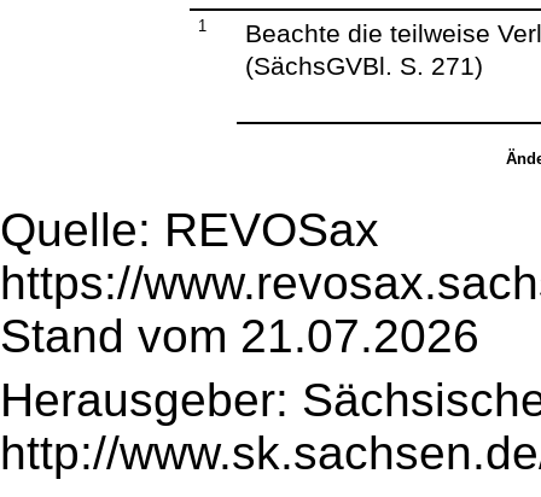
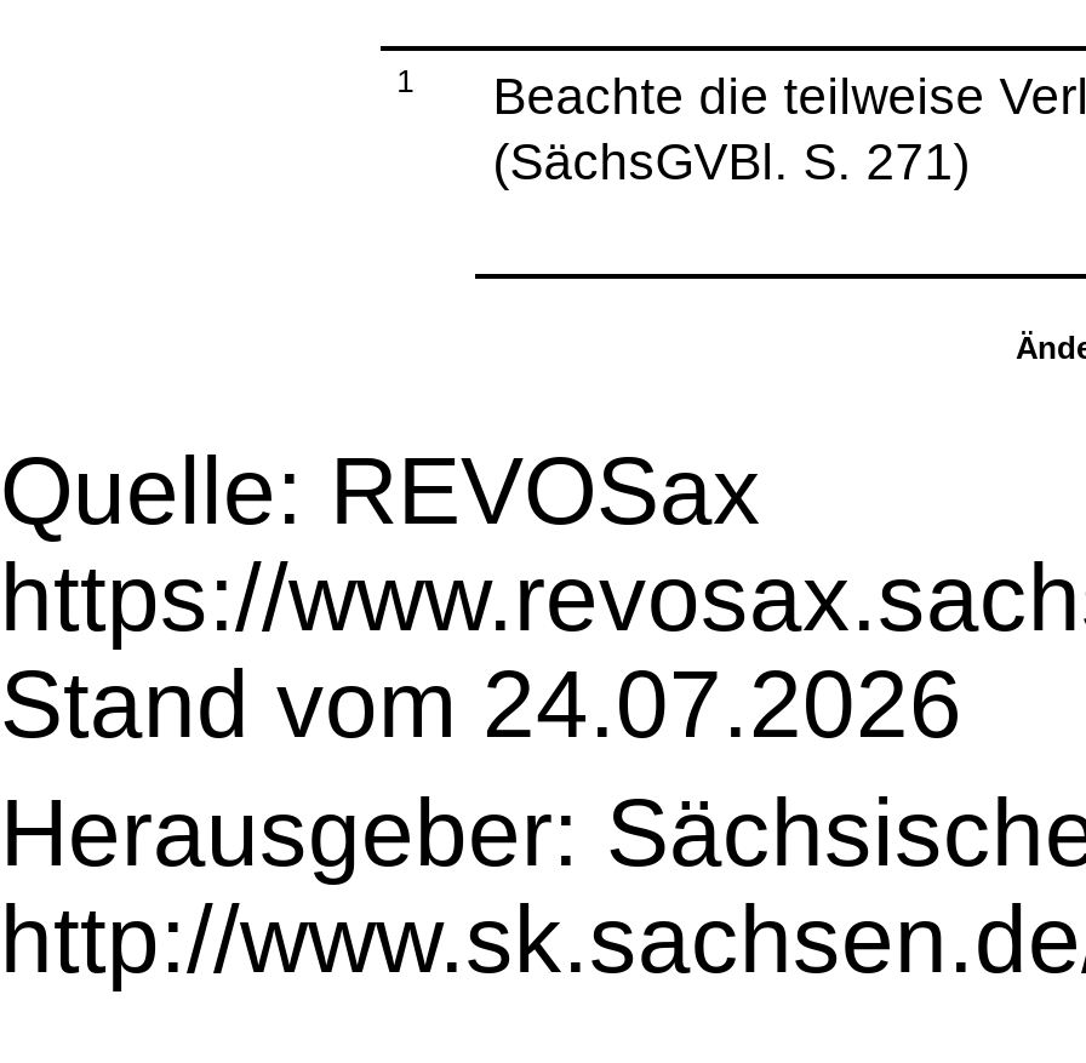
- Stand vom 21.07.2026
+ Stand vom 24.07.2026
